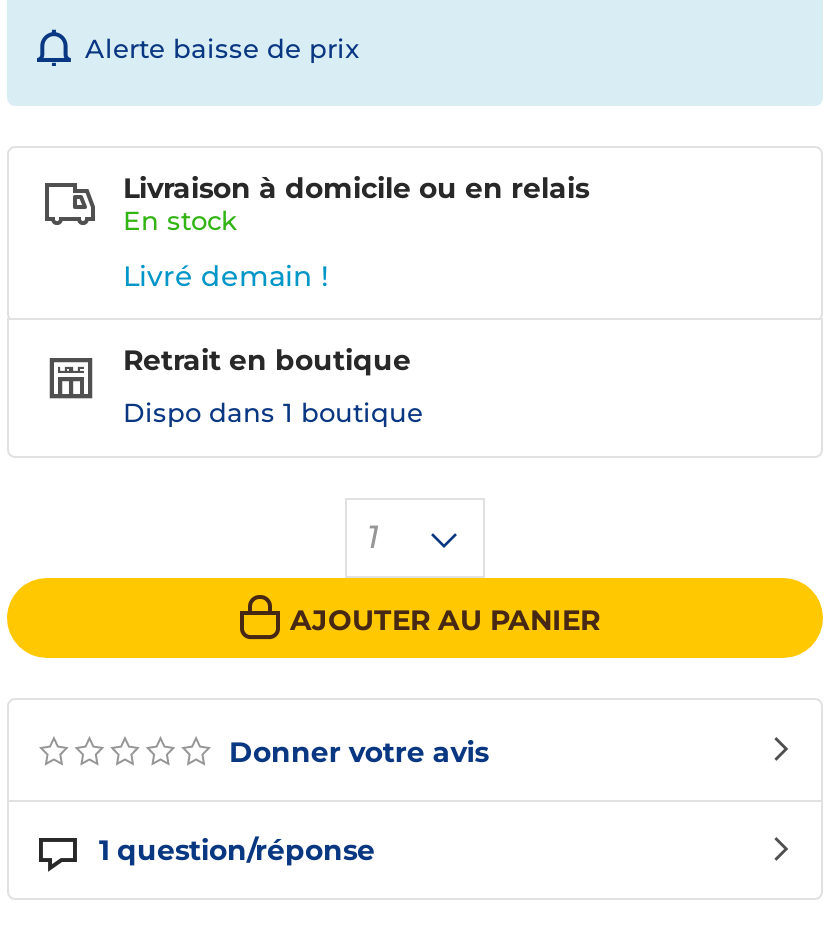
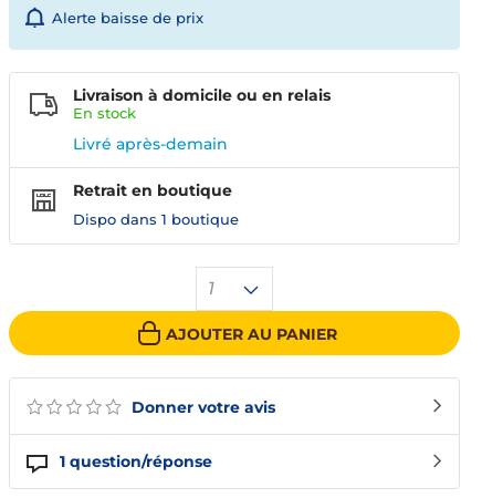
- Livré demain !
+ Livré après-demain
